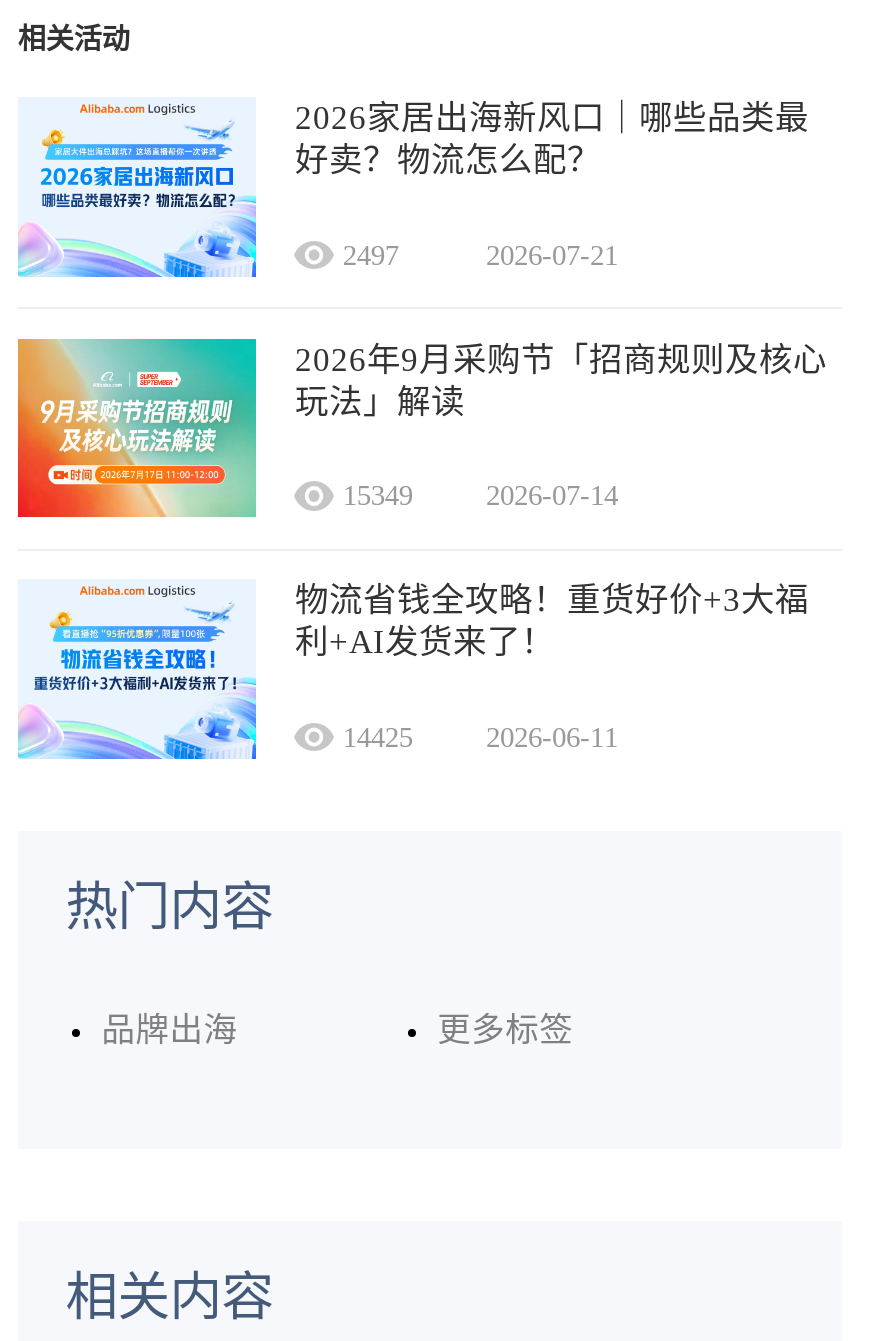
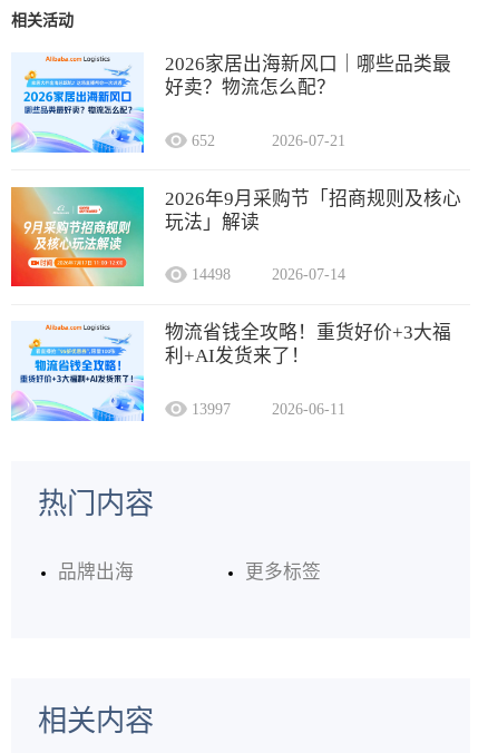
- 2497
+ 652

- 15349
+ 14498

- 14425
+ 13997
